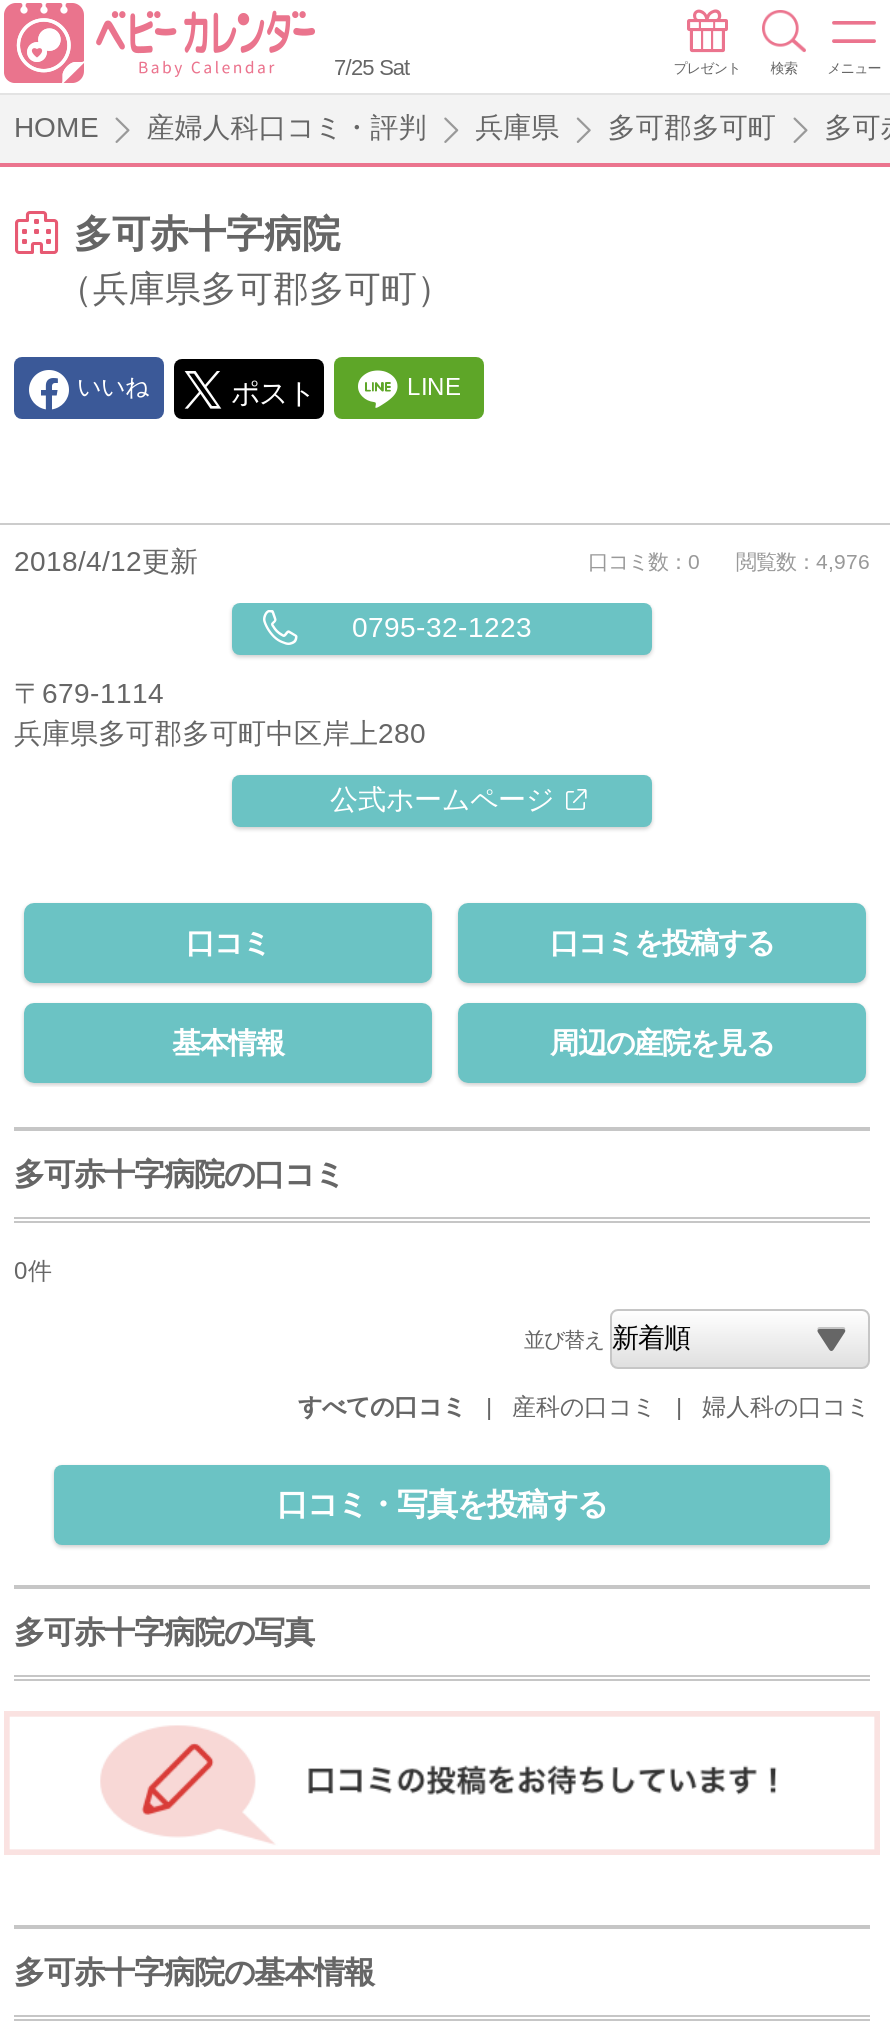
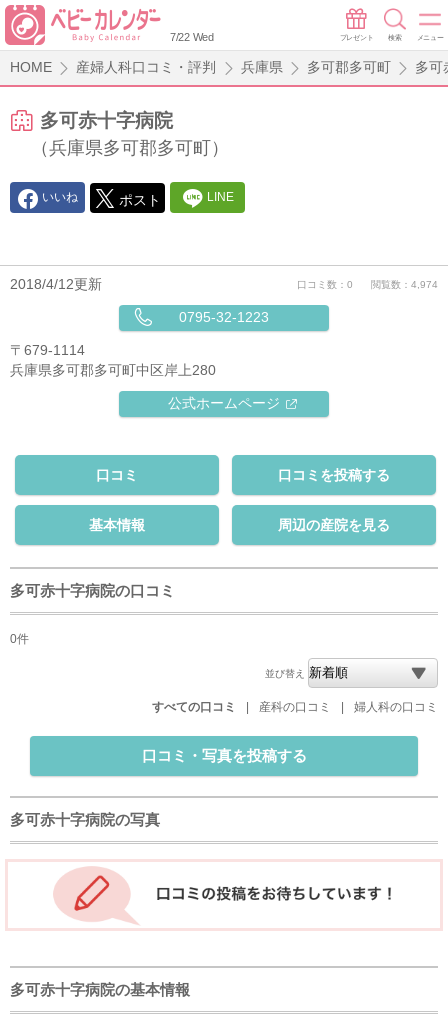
- 7/25 Sat
+ 7/22 Wed

- 口コミ数：0 閲覧数：4,976
+ 口コミ数：0 閲覧数：4,974
